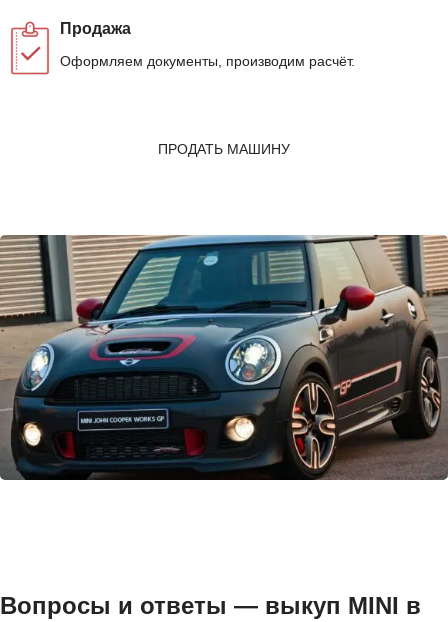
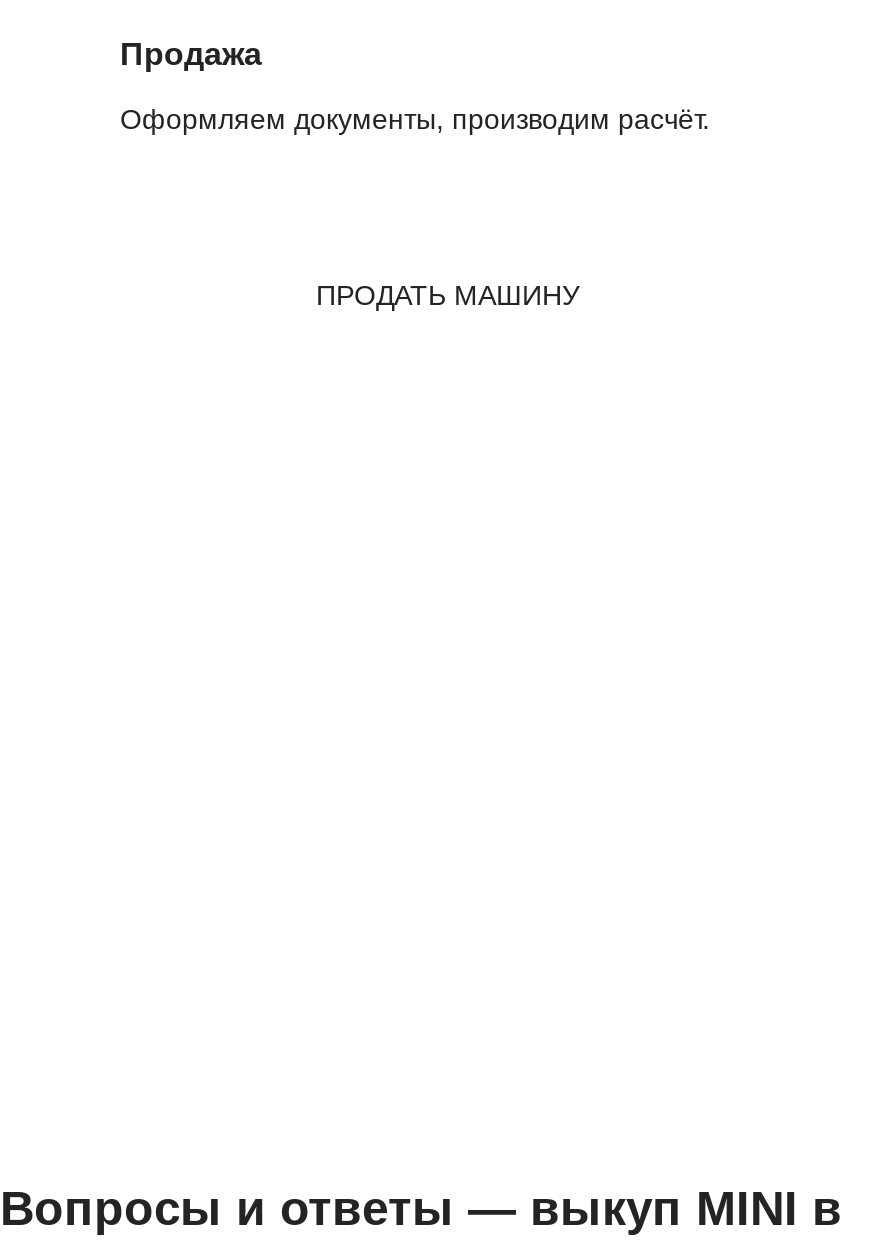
- [image]

- [image]
